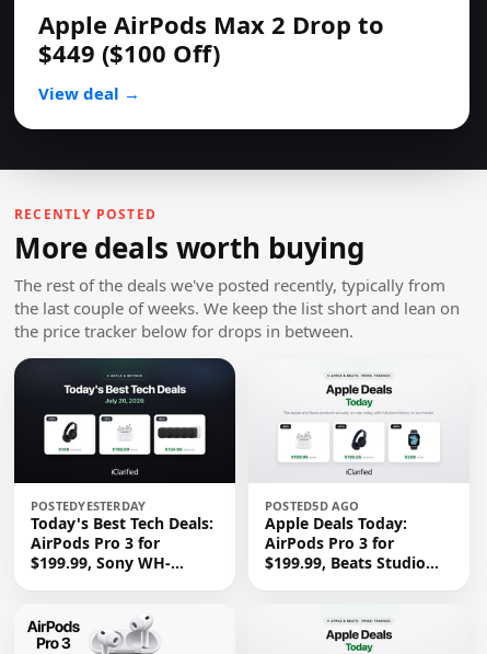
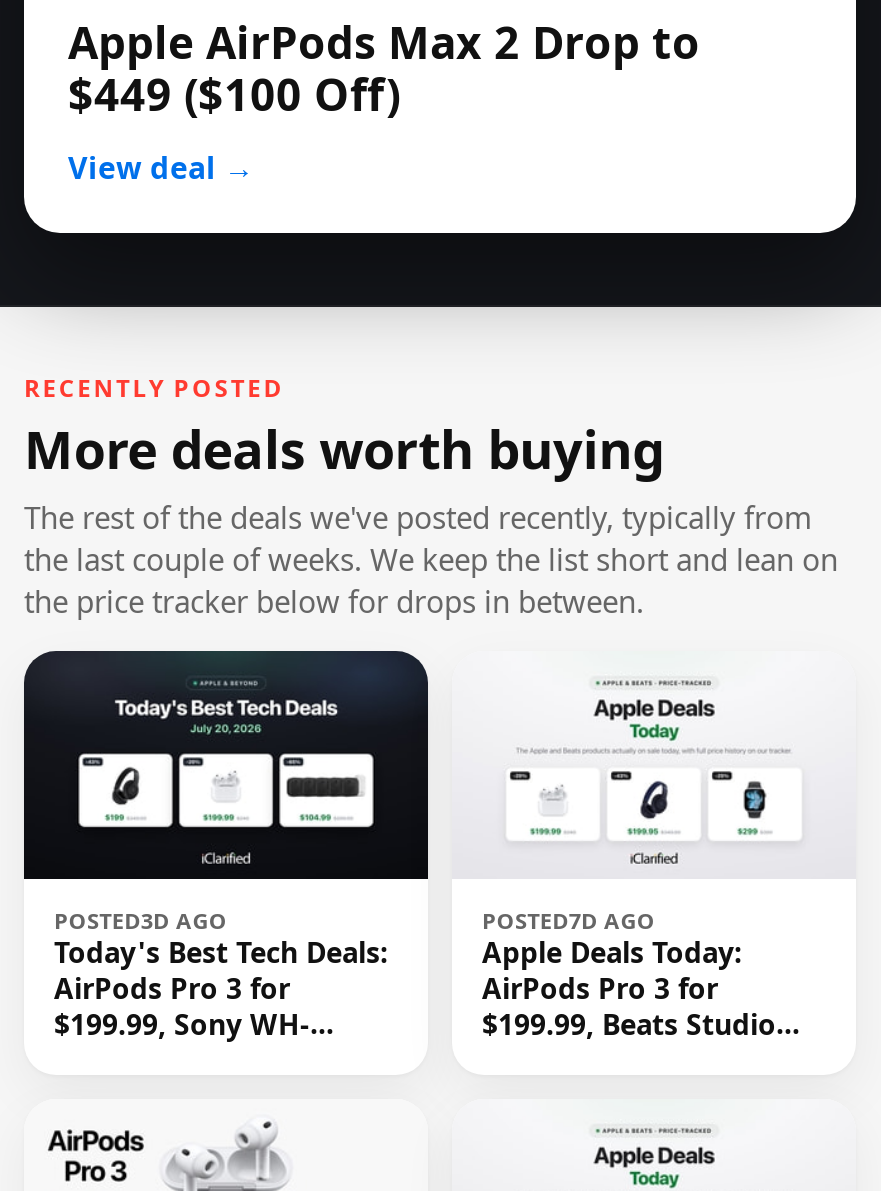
- POSTEDYESTERDAY
+ POSTED3D AGO

- POSTED5D AGO
+ POSTED7D AGO
